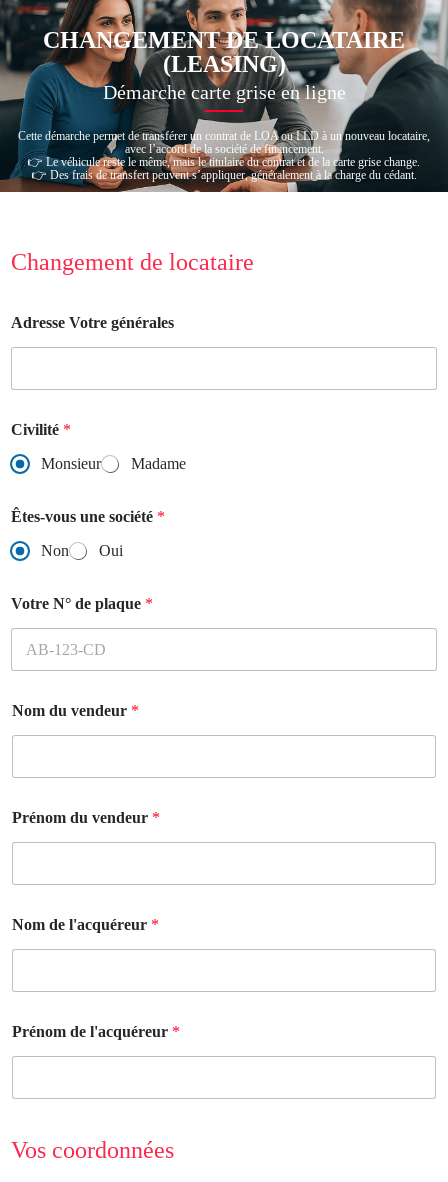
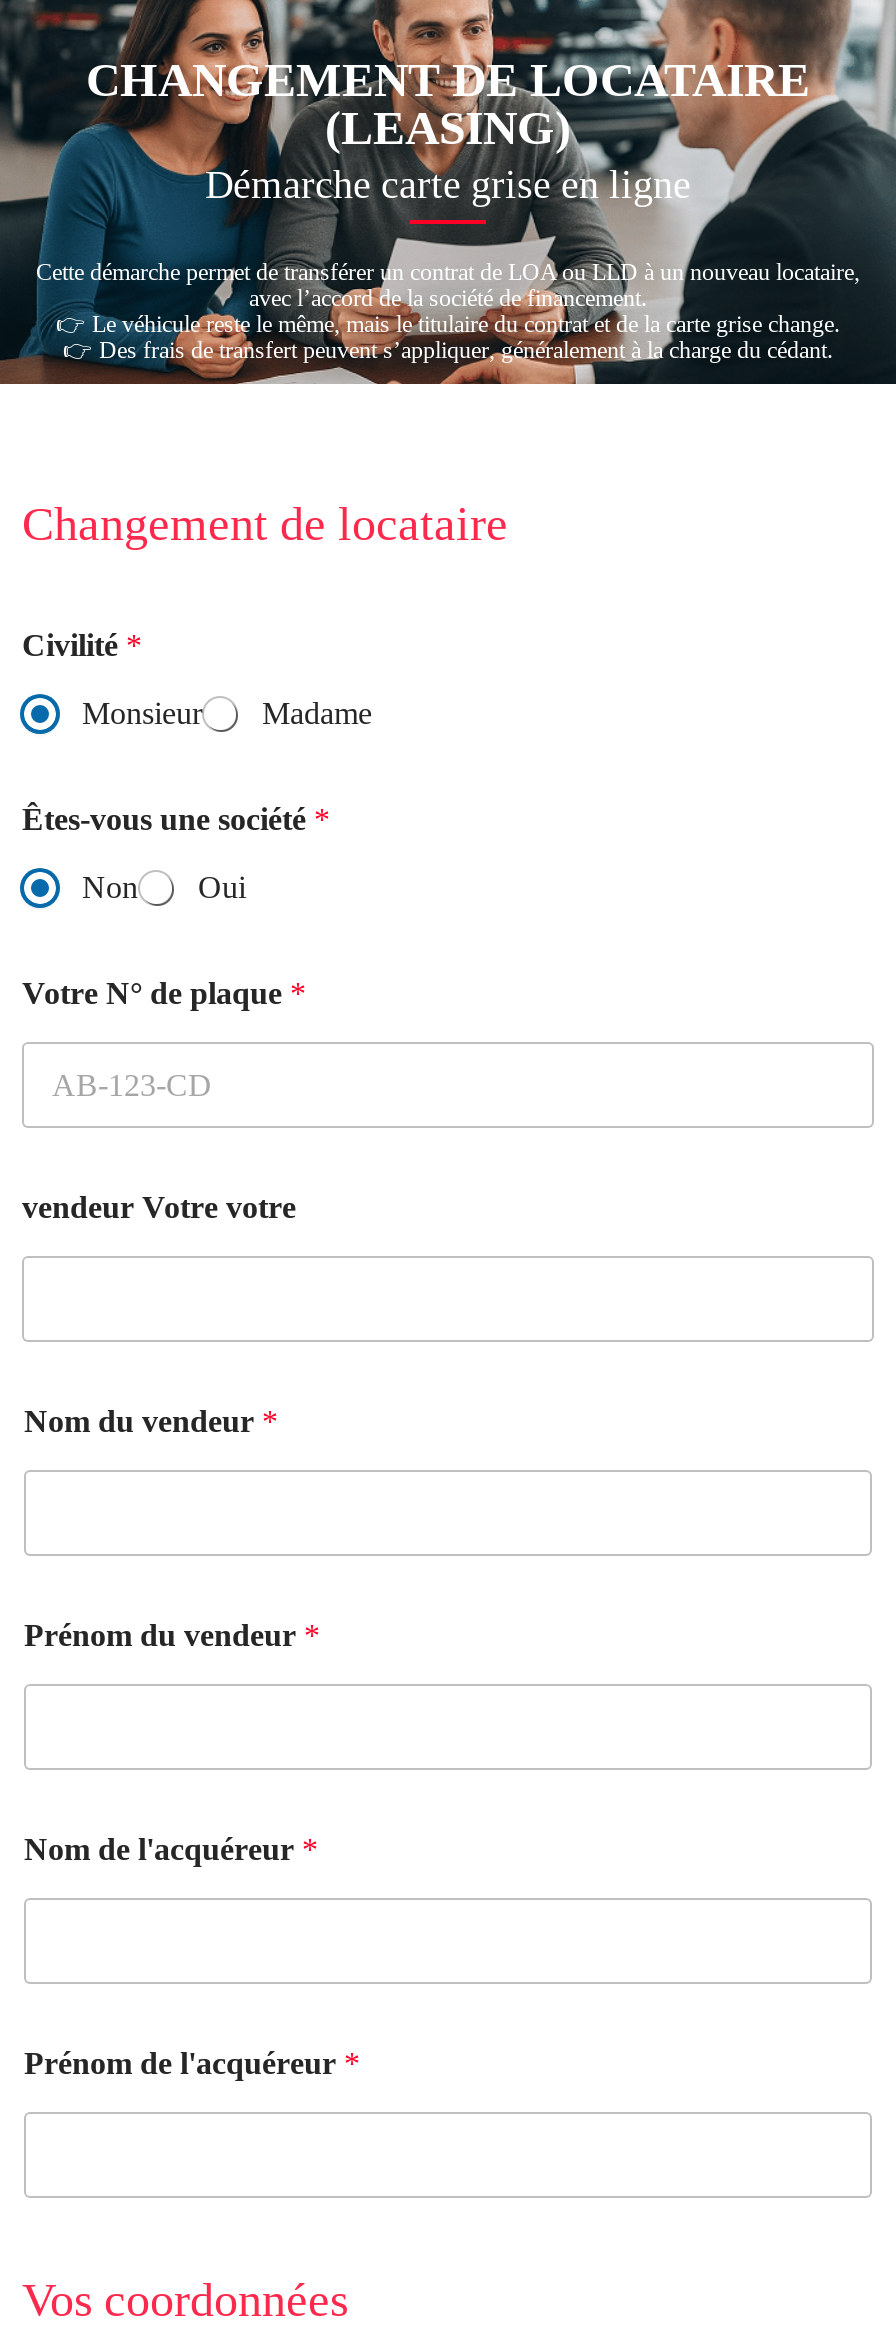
- Adresse Votre générales

moved up: Civilité * | Monsieur | Madame | Êtes-vous une société * | Non | Oui | Votre N° de plaque *

+ vendeur Votre votre
